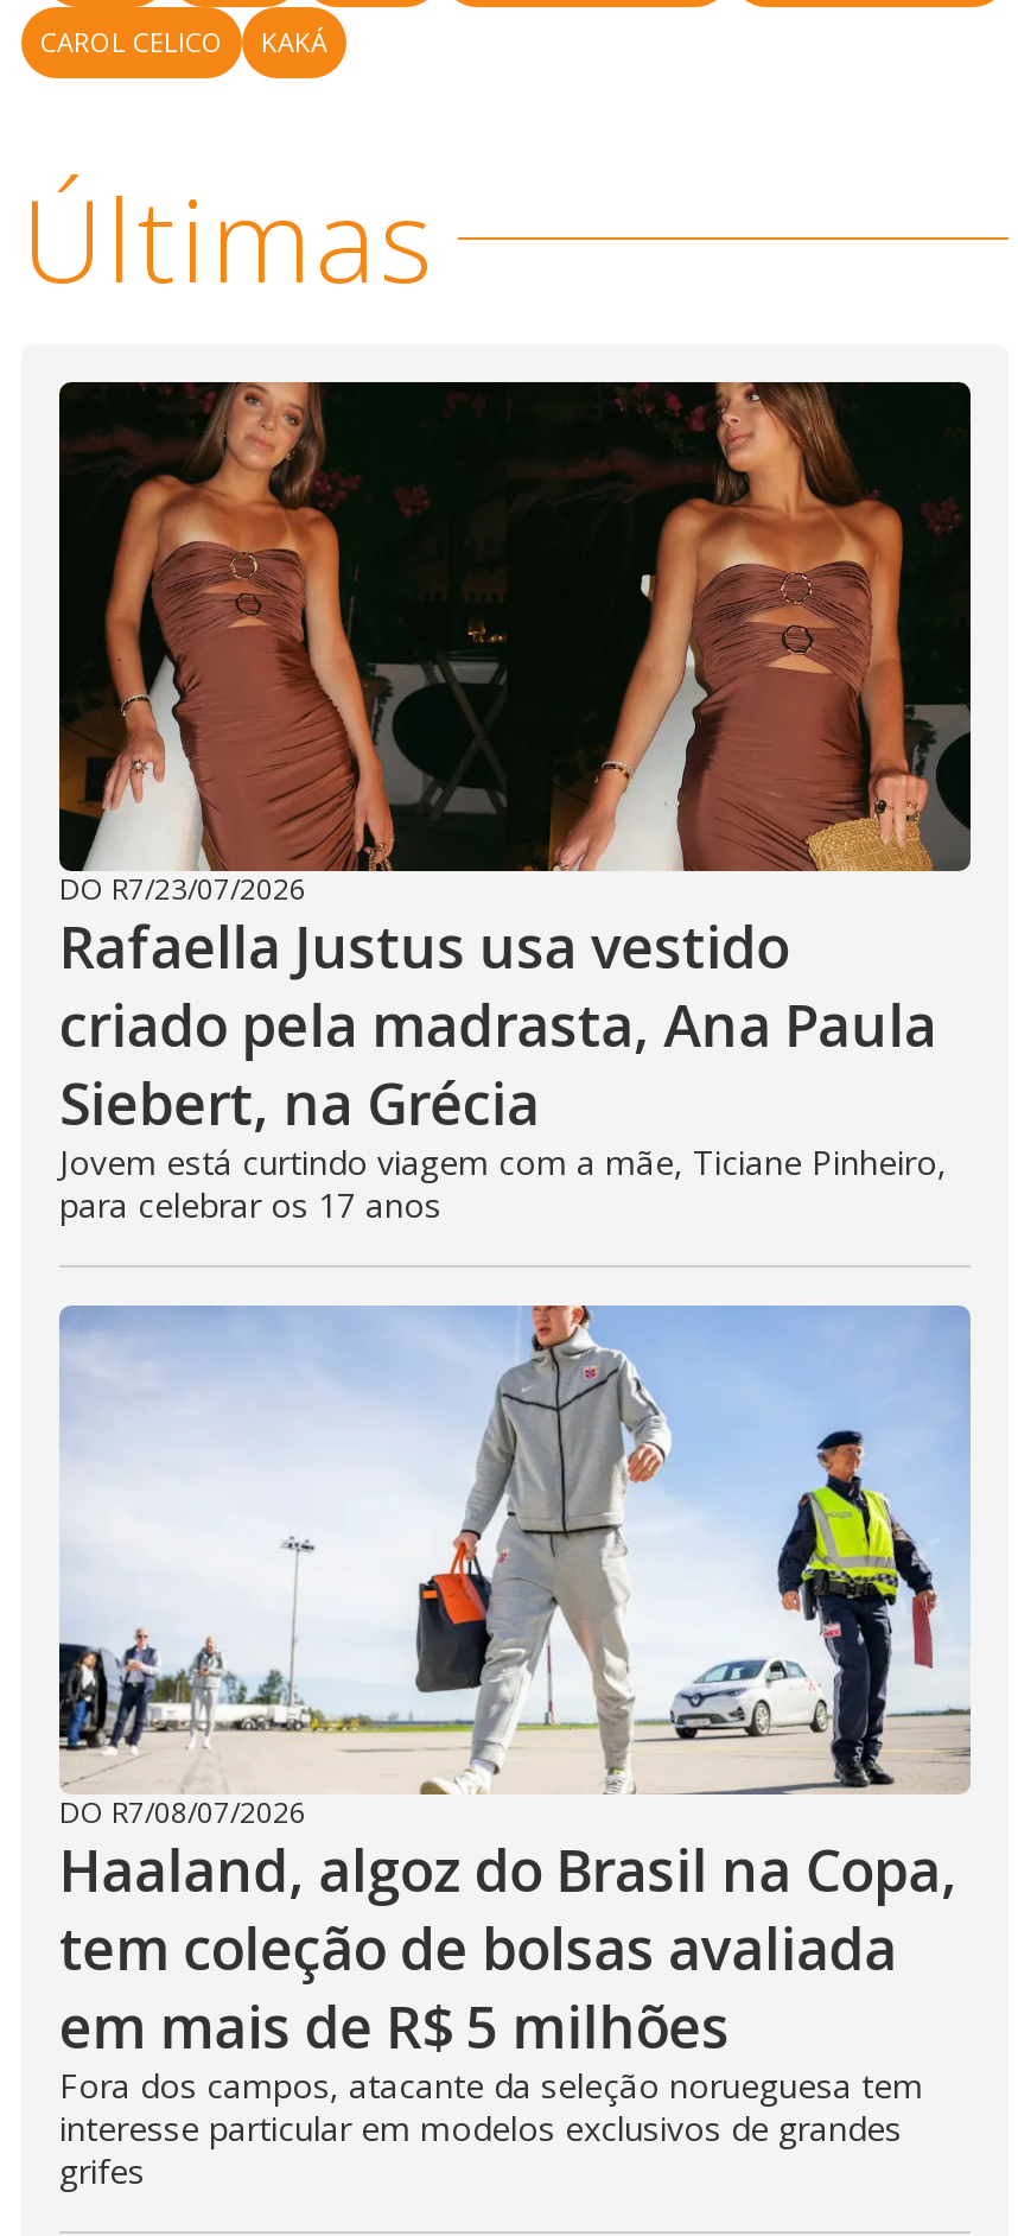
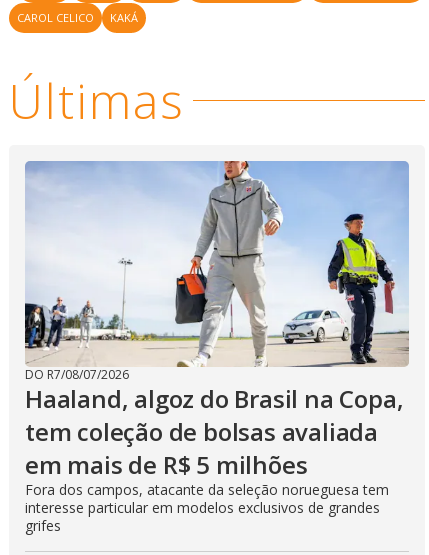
- [image]
- DO R7/23/07/2026
- Rafaella Justus usa vestido
- criado pela madrasta, Ana Paula
- Siebert, na Grécia
- Jovem está curtindo viagem com a mãe, Ticiane Pinheiro,
- para celebrar os 17 anos
